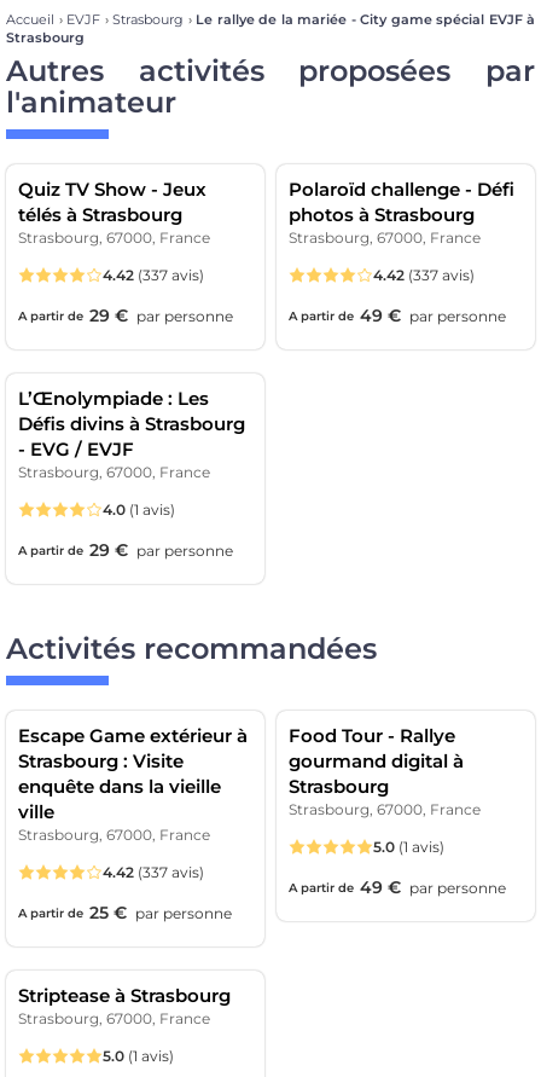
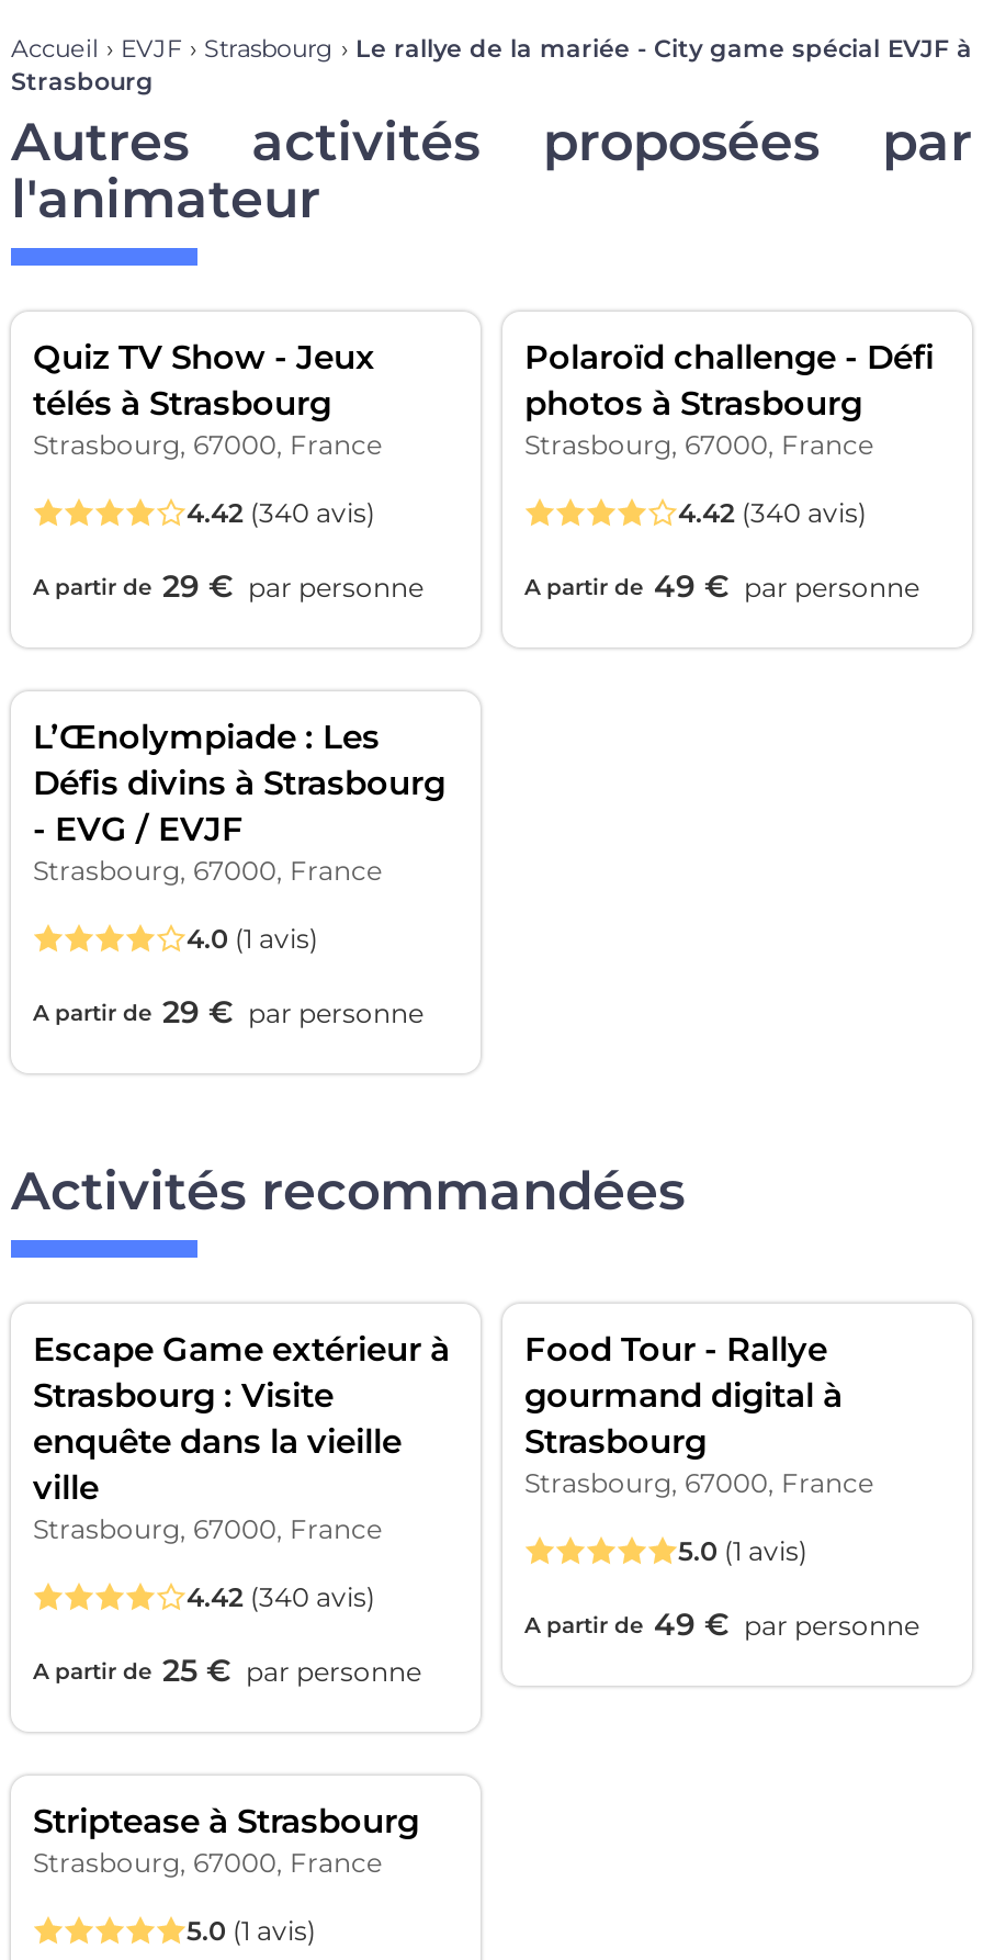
- 4.42 (337 avis)
+ 4.42 (340 avis)

- 4.42 (337 avis)
+ 4.42 (340 avis)

- 4.42 (337 avis)
+ 4.42 (340 avis)
